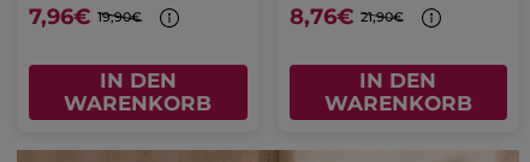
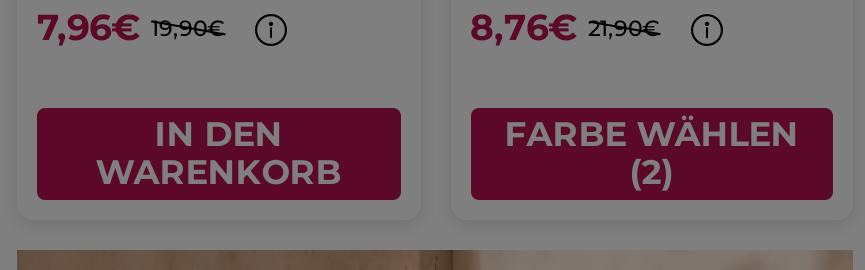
- IN DEN
- WARENKORB
+ FARBE WÄHLEN
+ (2)
